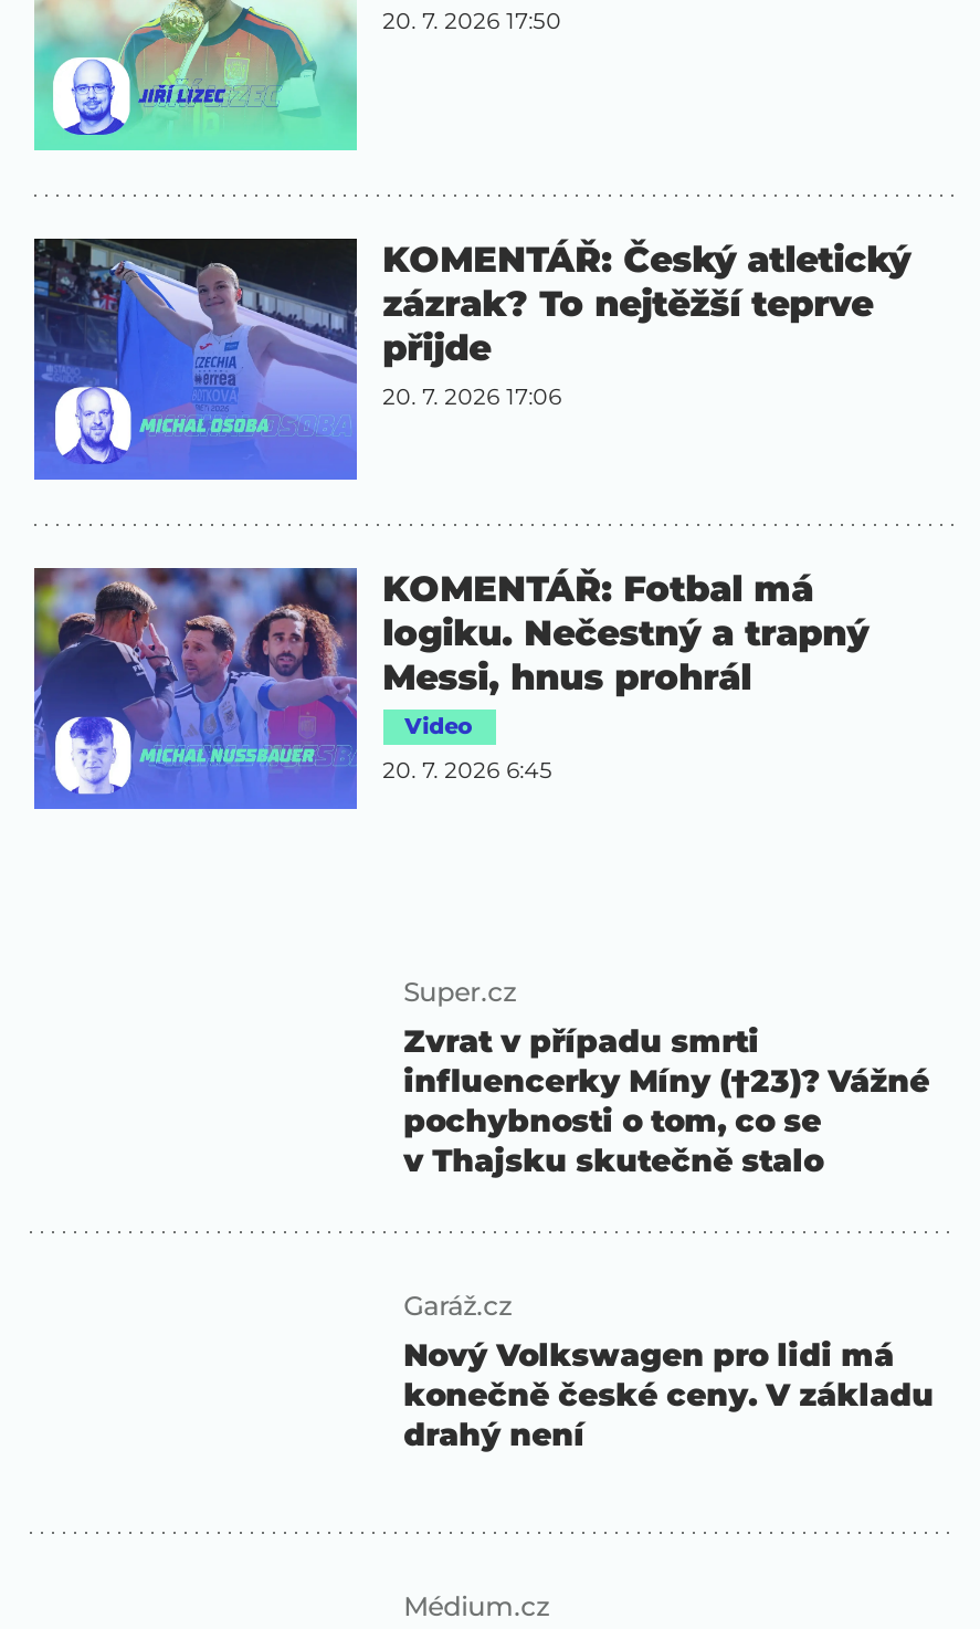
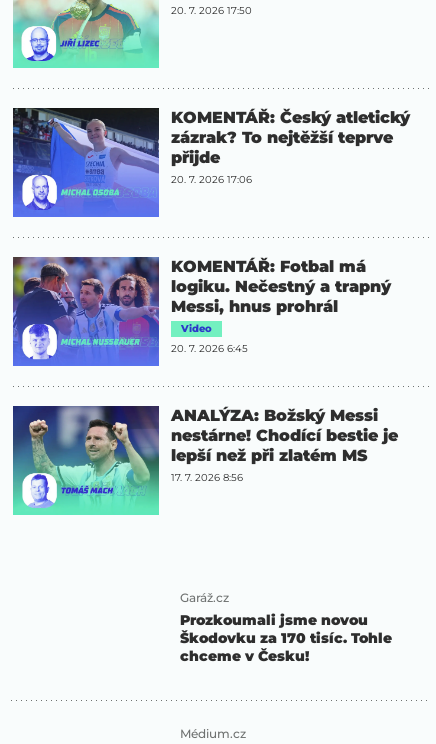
+ [image]

- Super.cz
- Zvrat v případu smrti
- influencerky Míny (†23)? Vážné
- pochybnosti o tom, co se
- v Thajsku skutečně stalo
+ ANALÝZA: Božský Messi
+ nestárne! Chodící bestie je
+ lepší než při zlatém MS
+ 17. 7. 2026 8:56

- Nový Volkswagen pro lidi má
- konečně české ceny. V základu
- drahý není
+ Prozkoumali jsme novou
+ Škodovku za 170 tisíc. Tohle
+ chceme v Česku!
